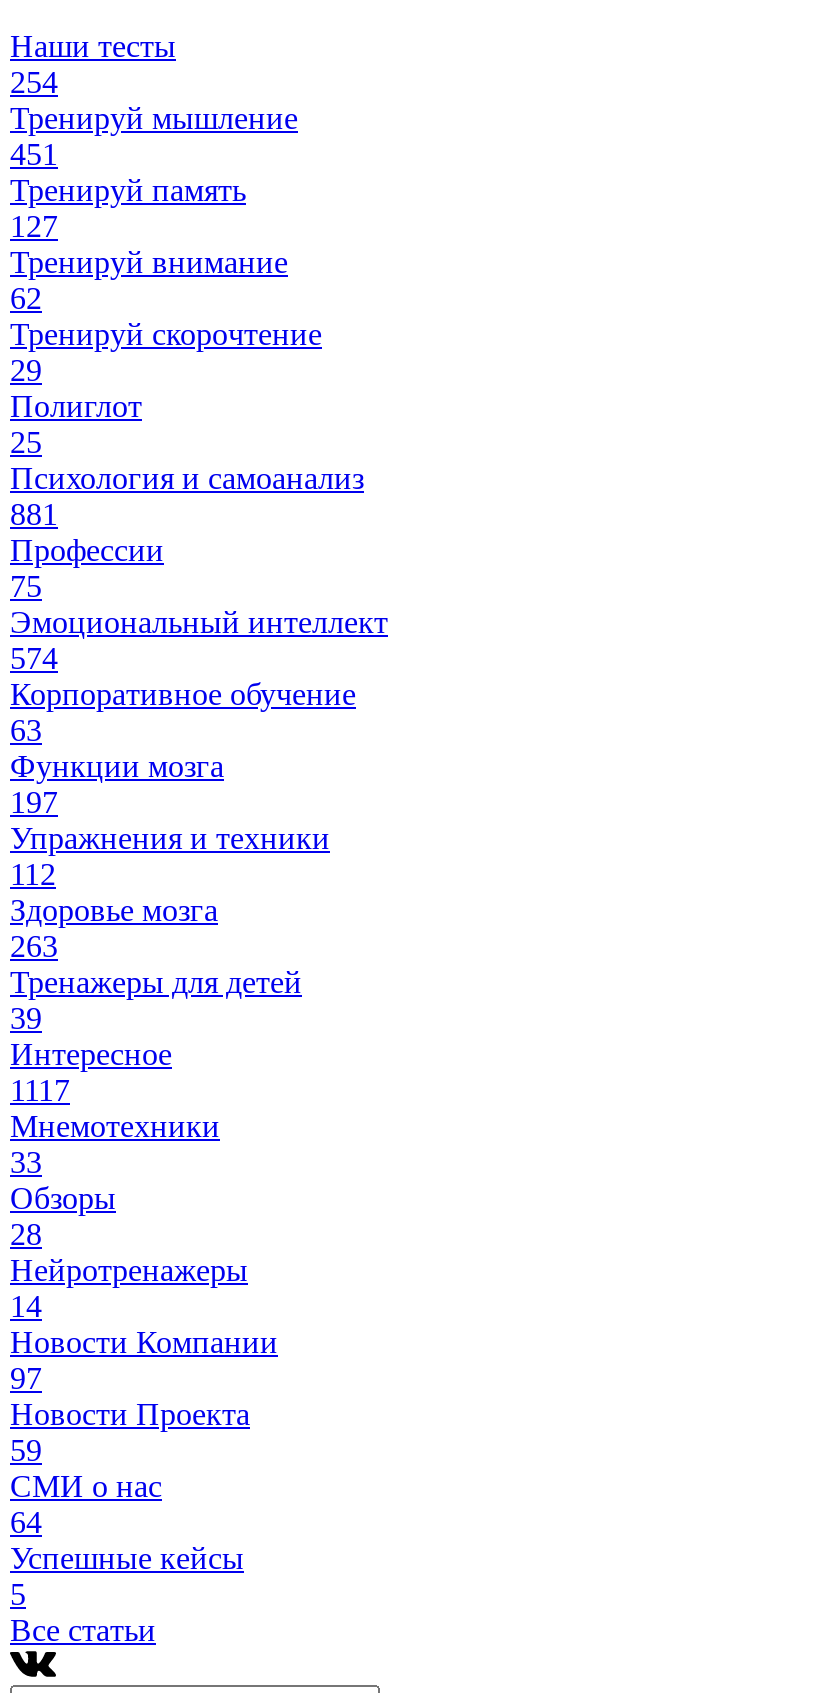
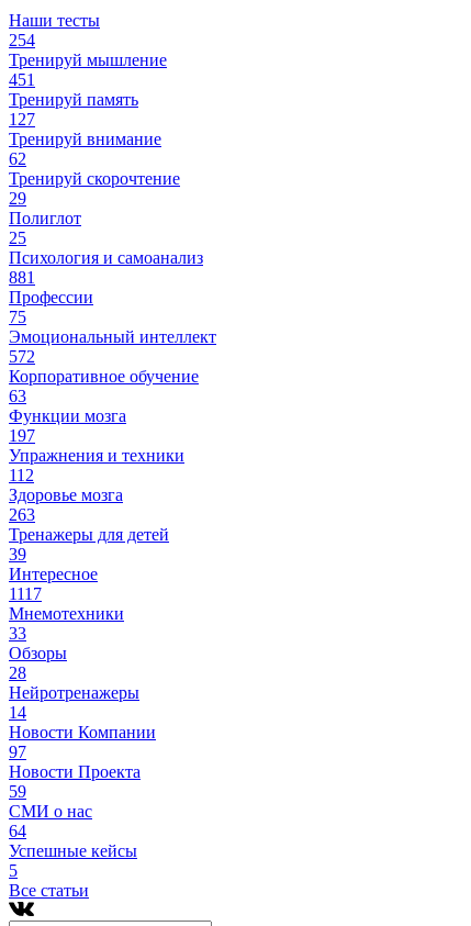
- 574
+ 572
